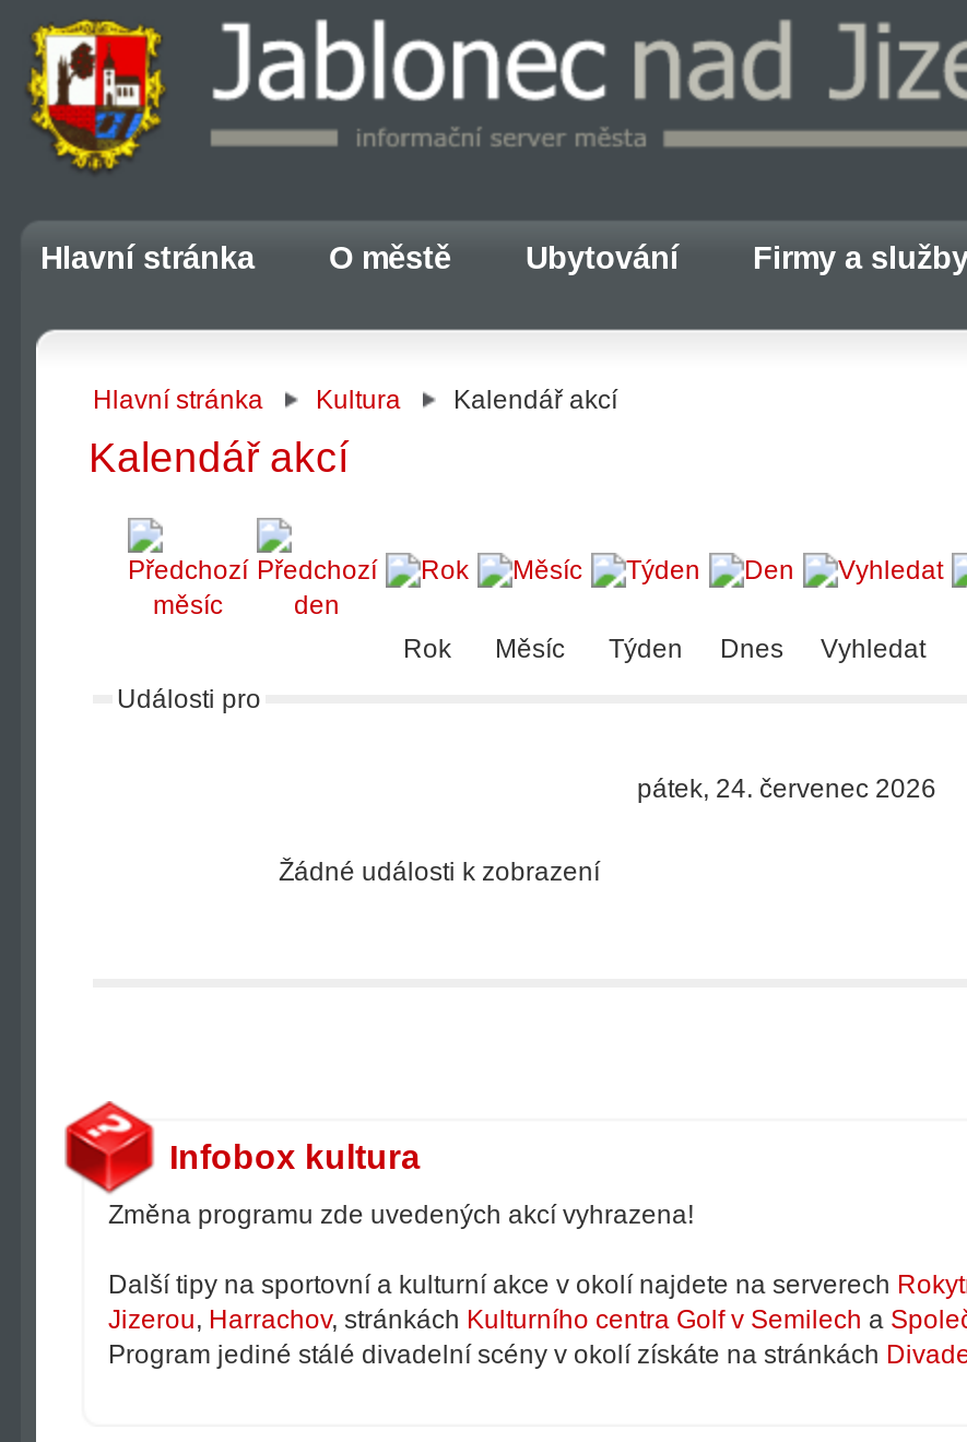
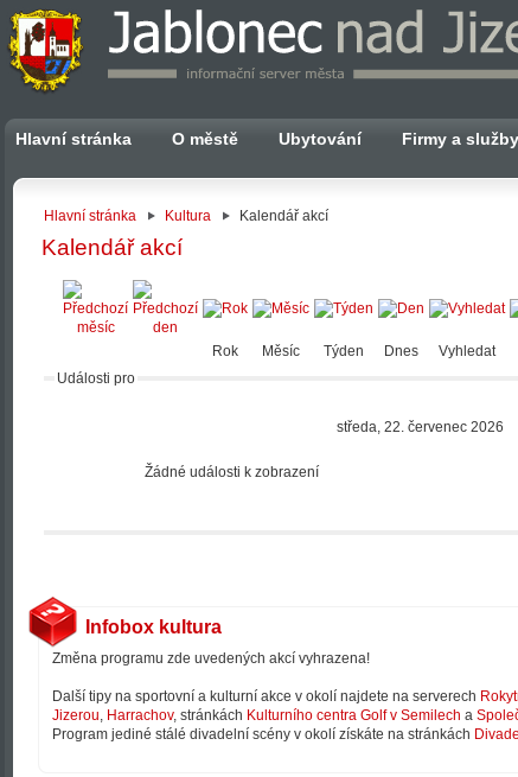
- pátek, 24. červenec 2026
+ středa, 22. červenec 2026
